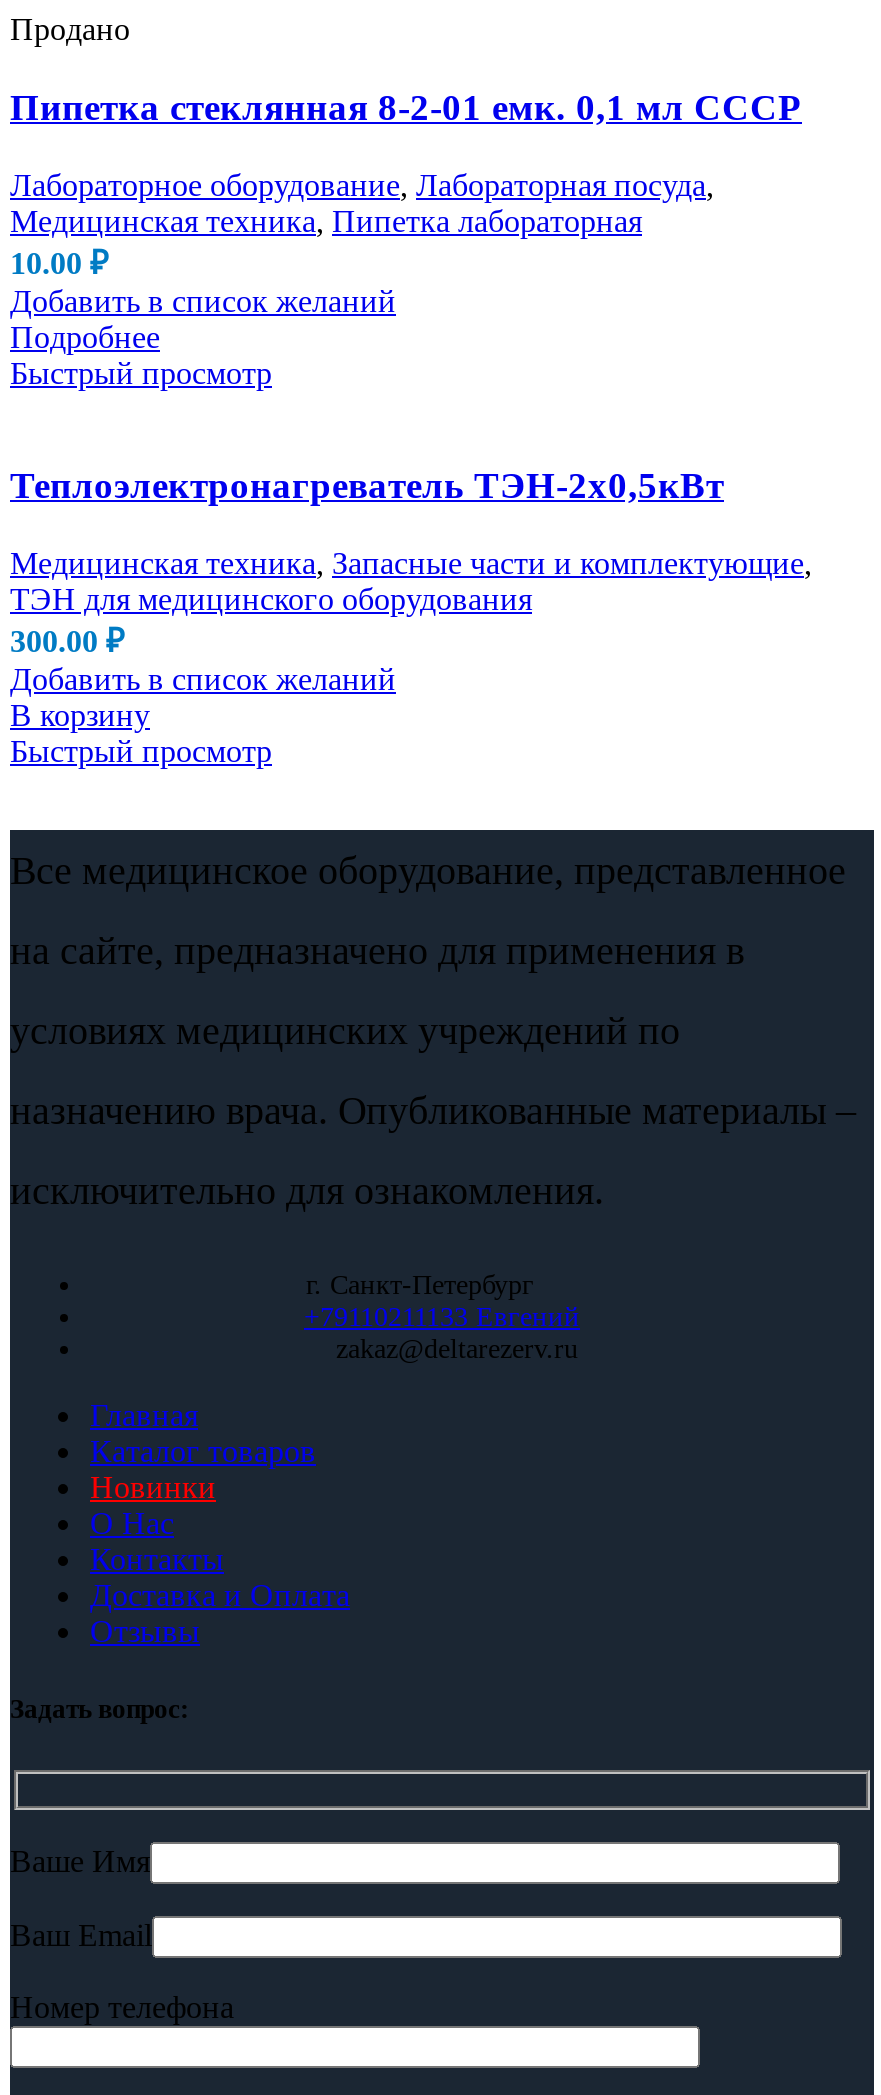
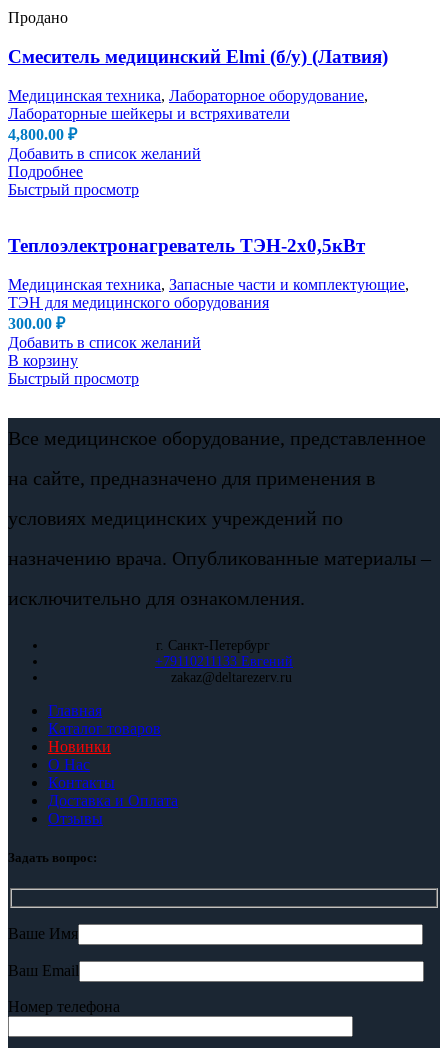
- Пипетка стеклянная 8-2-01 емк. 0,1 мл СССР
+ Смеситель медицинский Elmi (б/у) (Латвия)

- Лабораторное оборудование, Лабораторная посуда,
- Медицинская техника, Пипетка лабораторная
- 10.00 ₽
+ Медицинская техника, Лабораторное оборудование,
+ Лабораторные шейкеры и встряхиватели
+ 4,800.00 ₽
